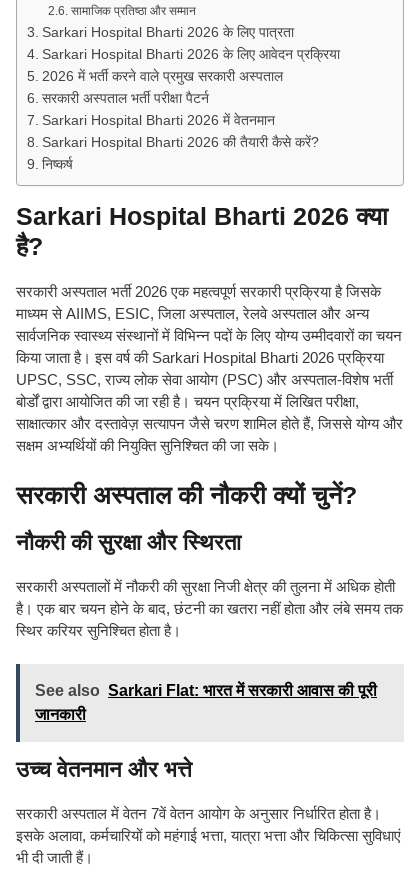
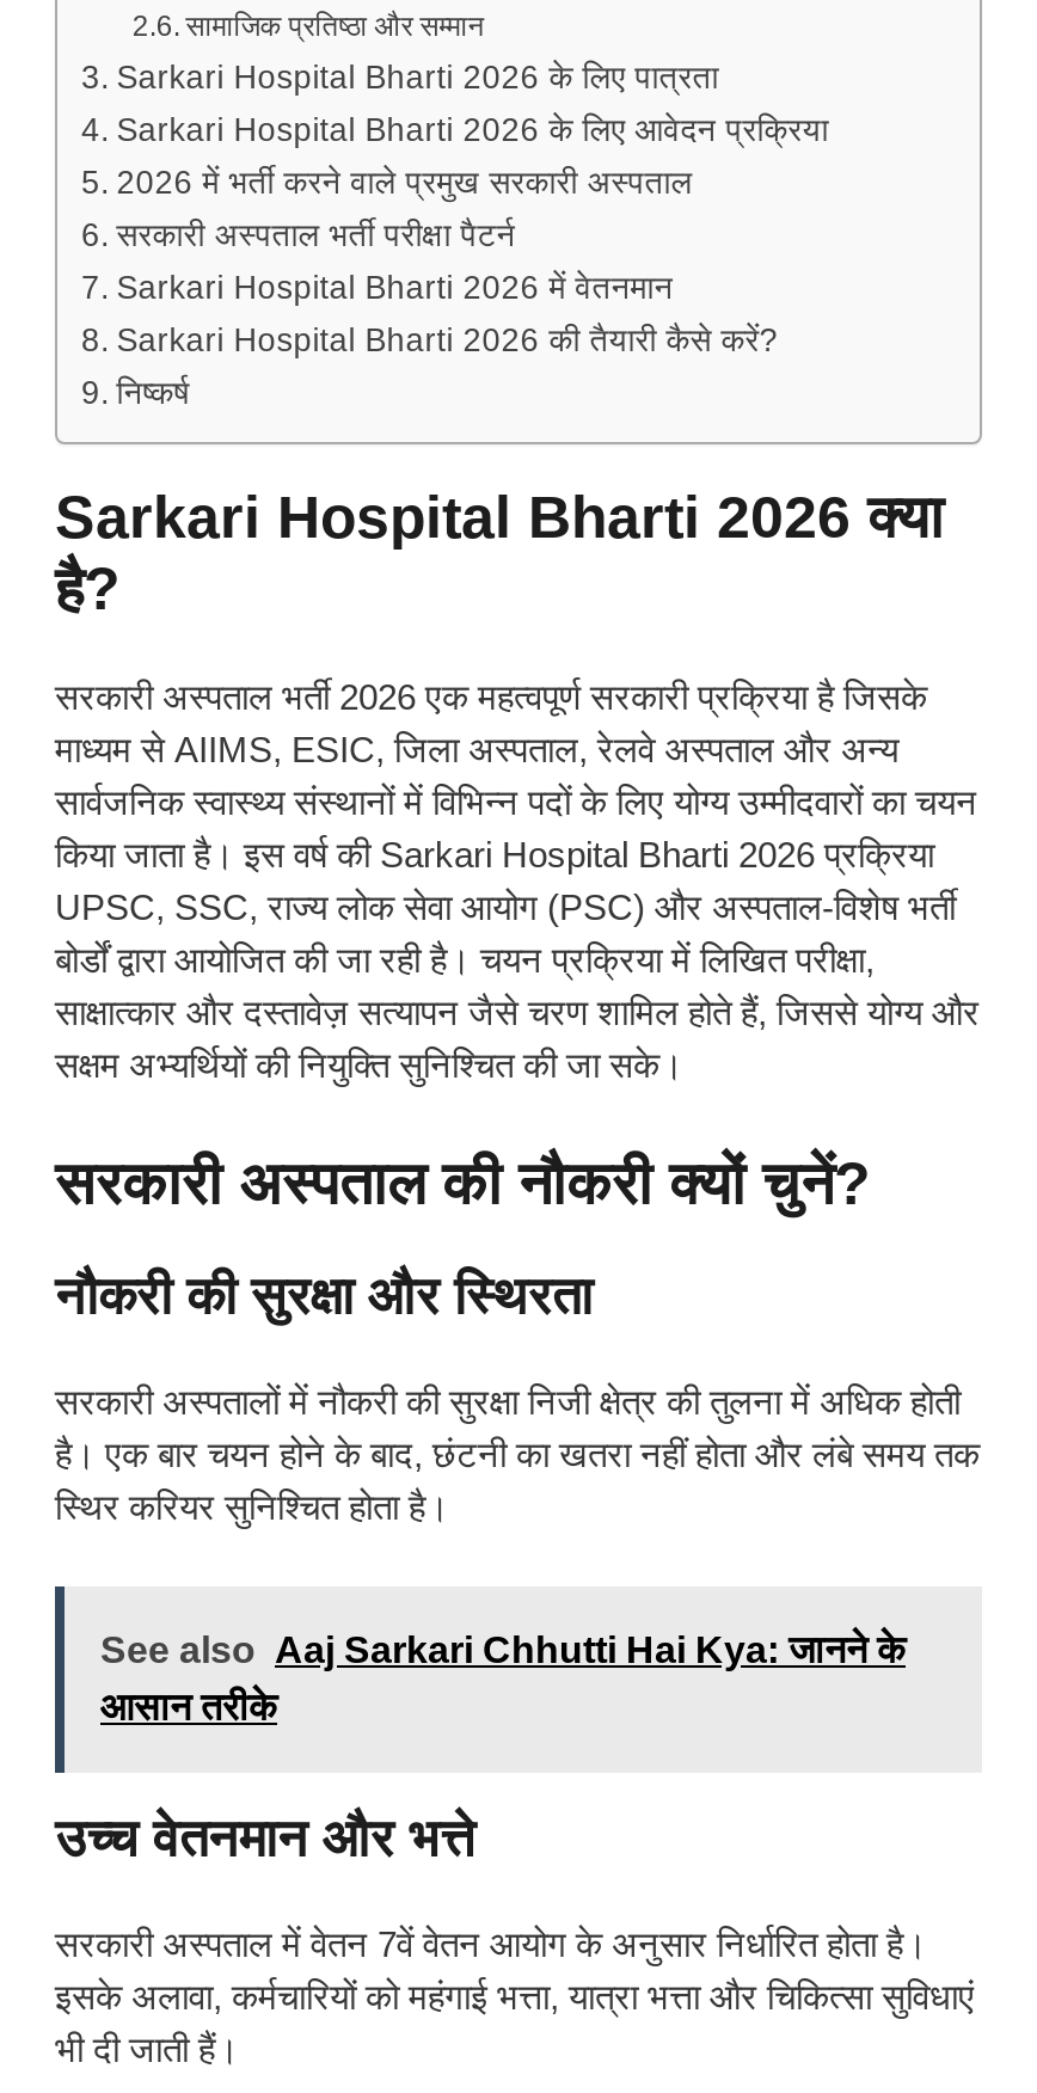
- See also Sarkari Flat: भारत में सरकारी आवास की पूरी
- जानकारी
+ See also Aaj Sarkari Chhutti Hai Kya: जानने के
+ आसान तरीके
